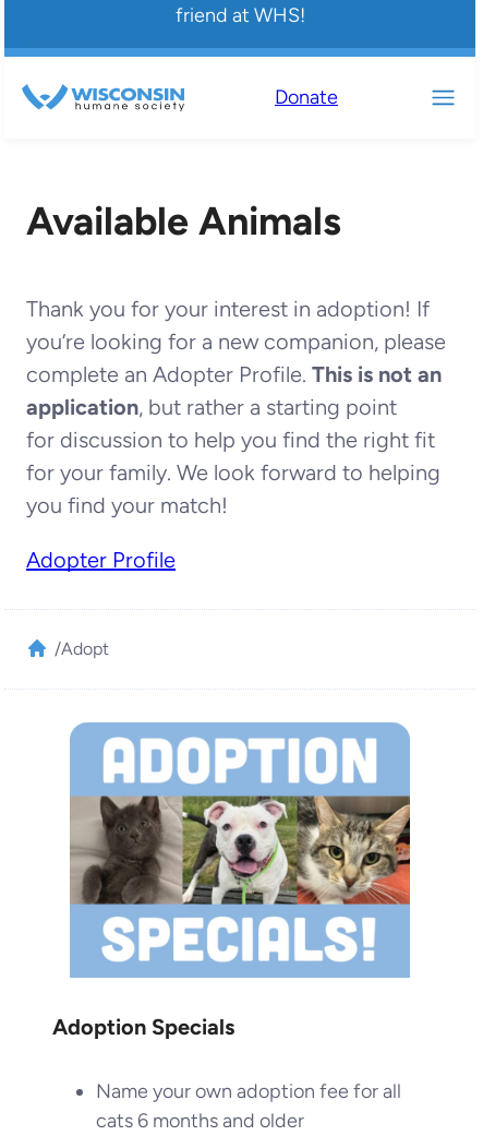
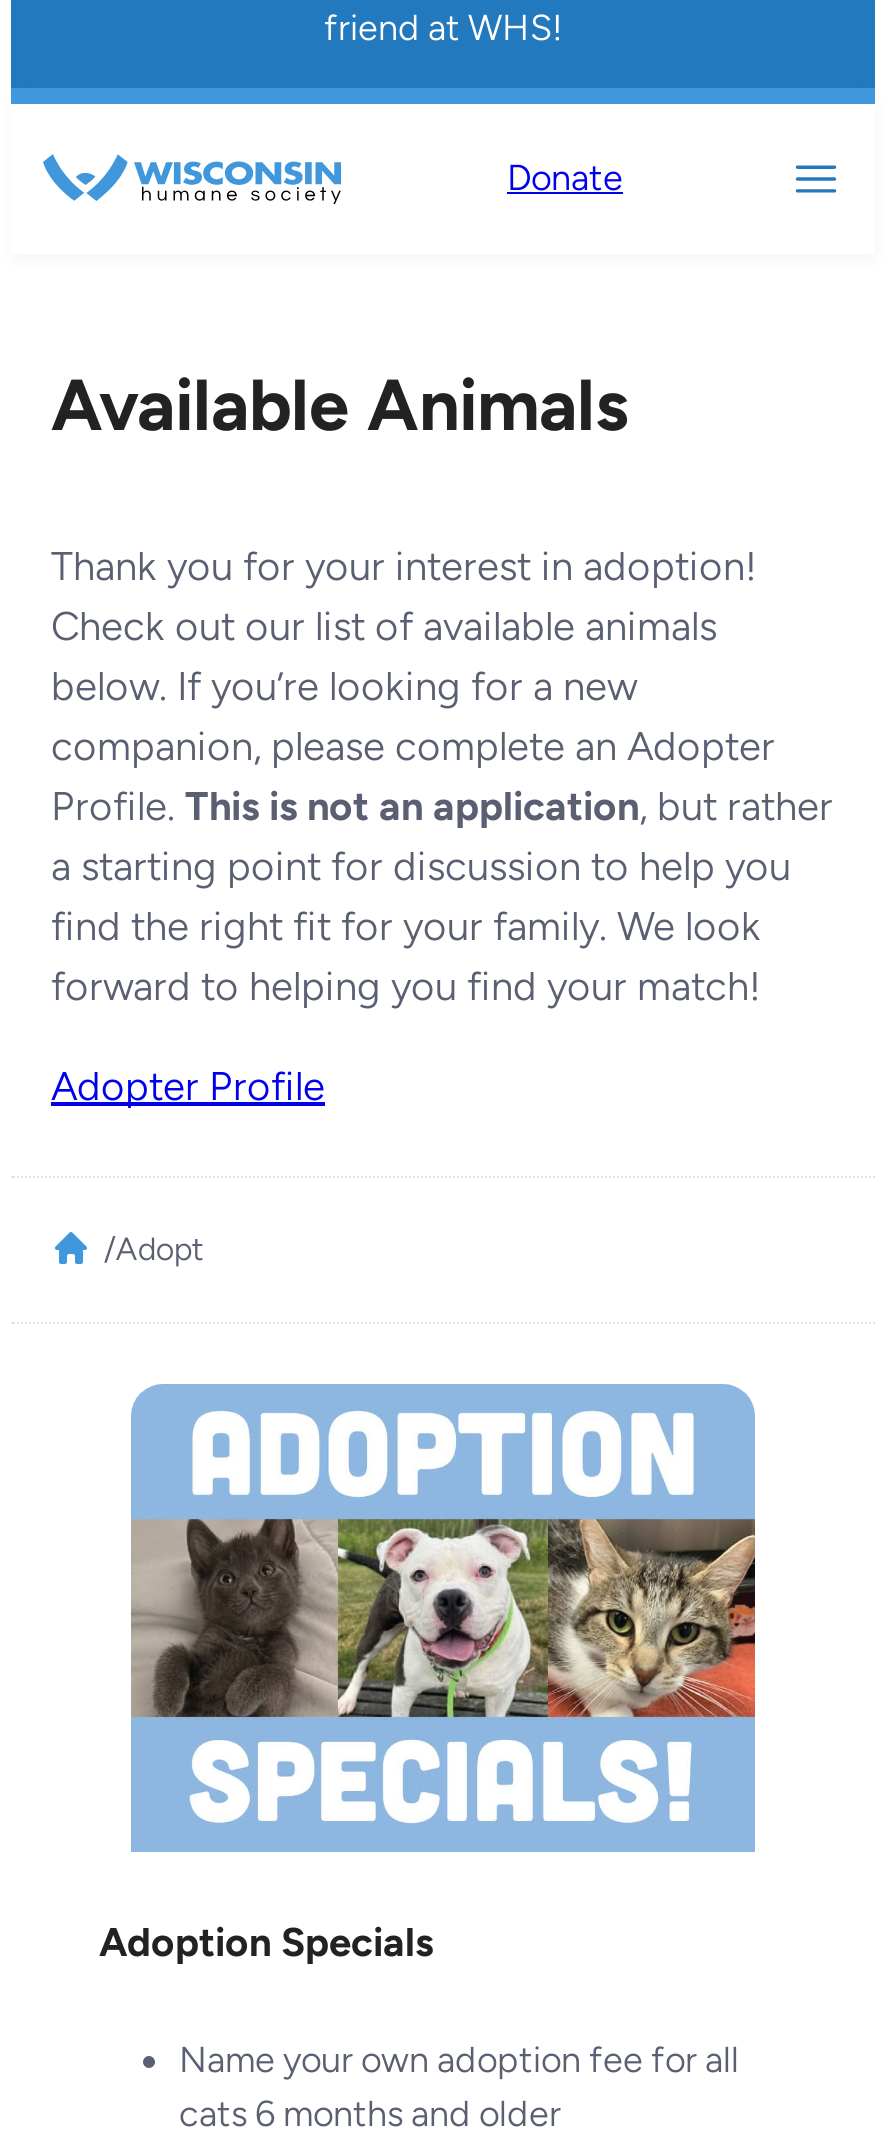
- Thank you for your interest in adoption! If
- you’re looking for a new companion, please
- complete an Adopter Profile. This is not an
- application, but rather a starting point
- for discussion to help you find the right fit
- for your family. We look forward to helping
- you find your match!
+ Thank you for your interest in adoption!
+ Check out our list of available animals
+ below. If you’re looking for a new
+ companion, please complete an Adopter
+ Profile. This is not an application, but rather
+ a starting point for discussion to help you
+ find the right fit for your family. We look
+ forward to helping you find your match!
